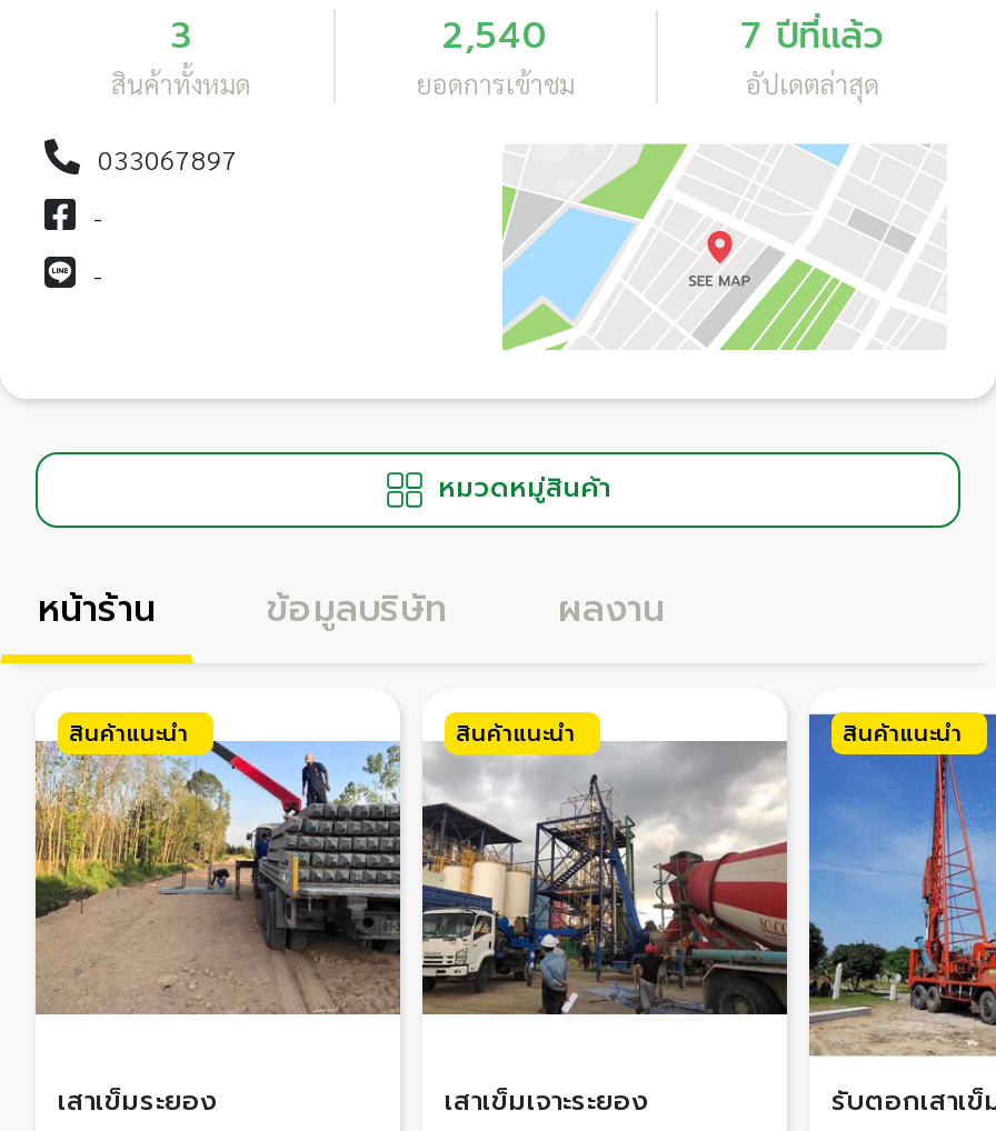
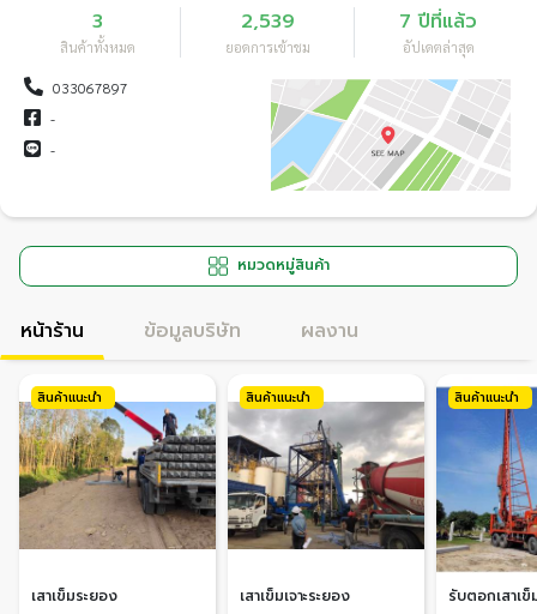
- 2,540
+ 2,539
